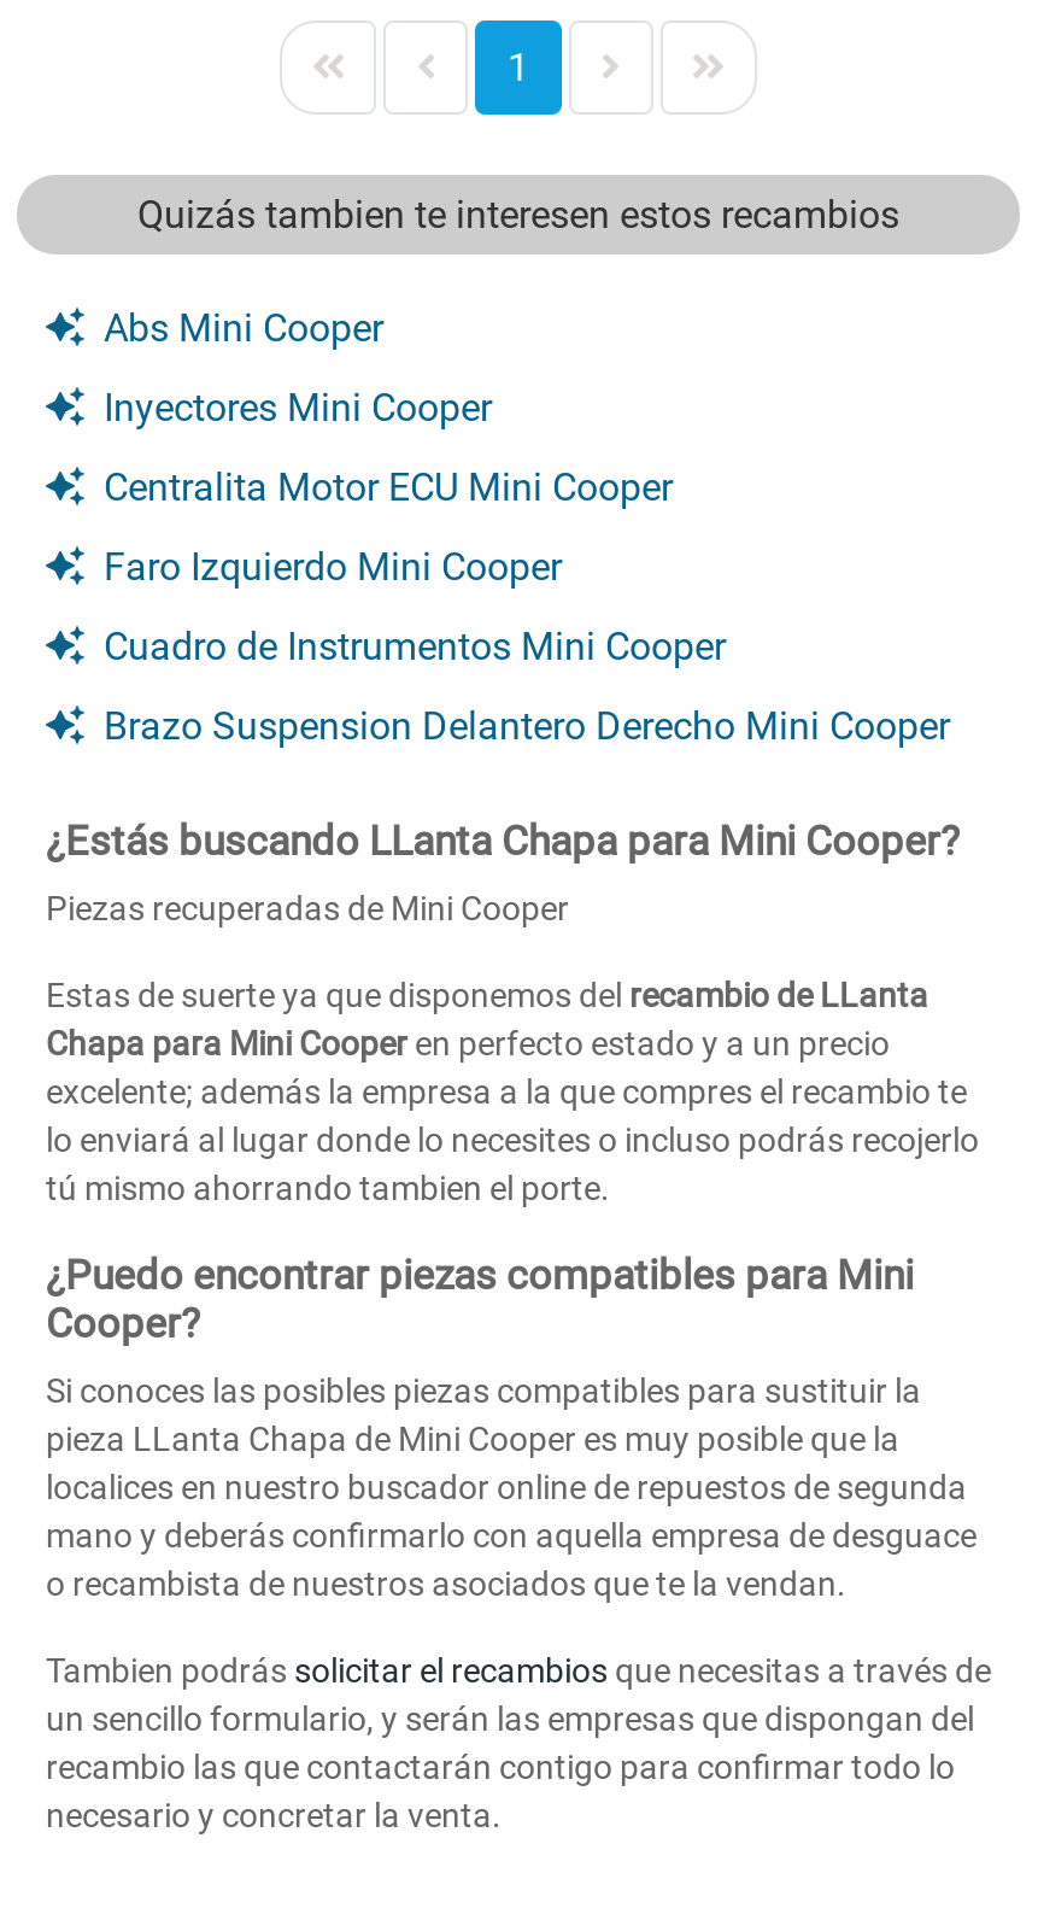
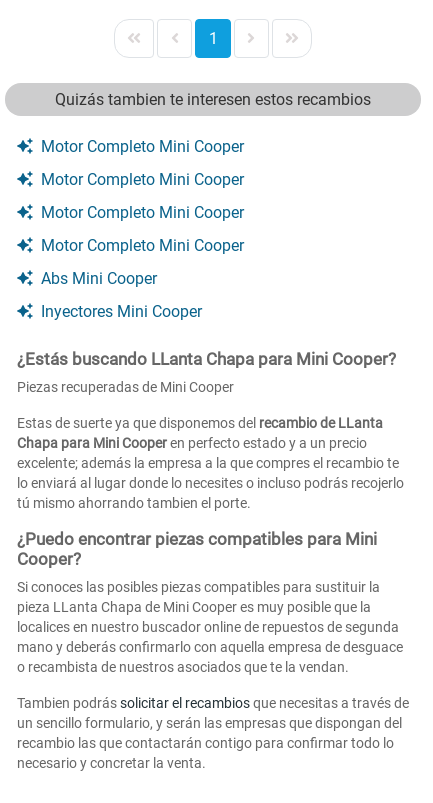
+ Motor Completo Mini Cooper
+ Motor Completo Mini Cooper
+ Motor Completo Mini Cooper
+ Motor Completo Mini Cooper

moved down: Abs Mini Cooper | Inyectores Mini Cooper

- Centralita Motor ECU Mini Cooper
- Faro Izquierdo Mini Cooper
- Cuadro de Instrumentos Mini Cooper
- Brazo Suspension Delantero Derecho Mini Cooper
